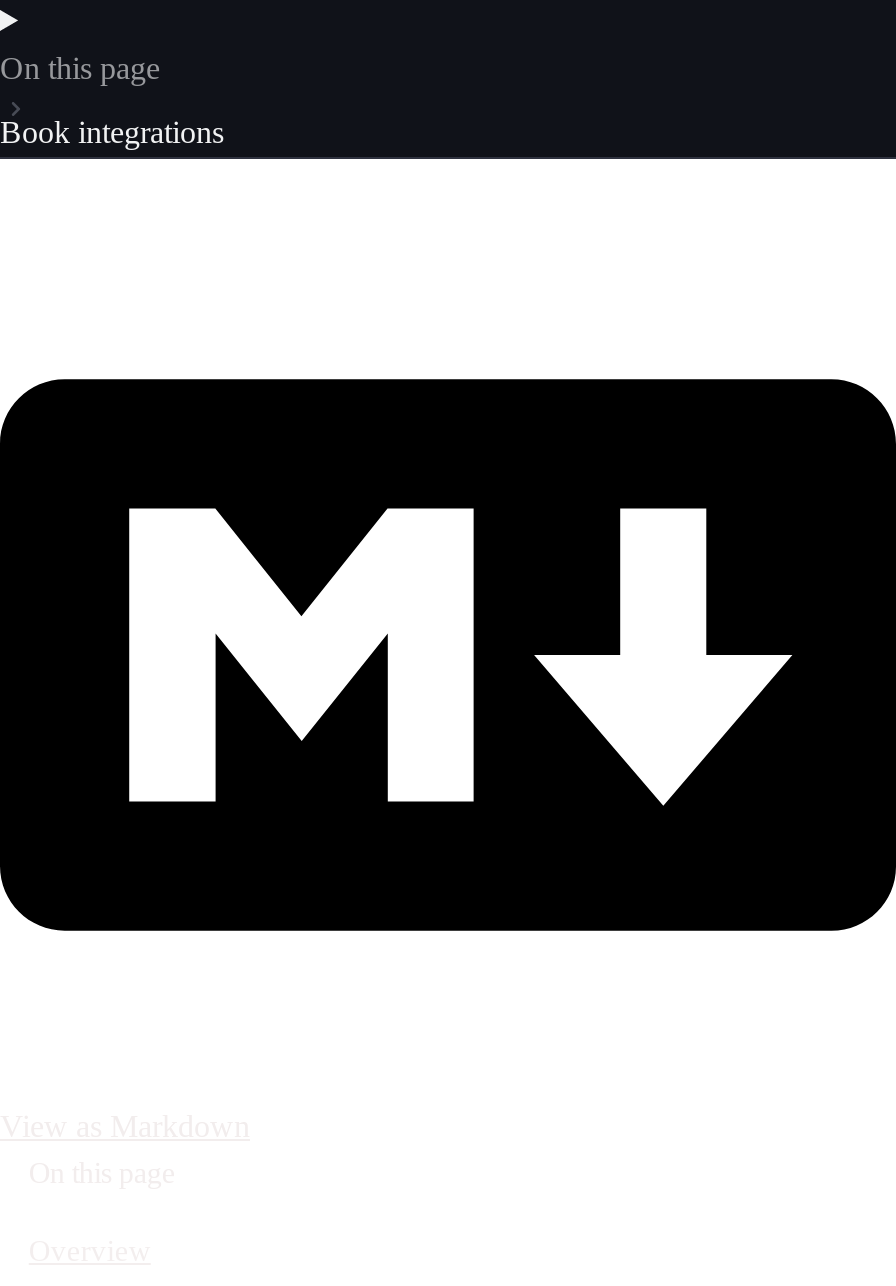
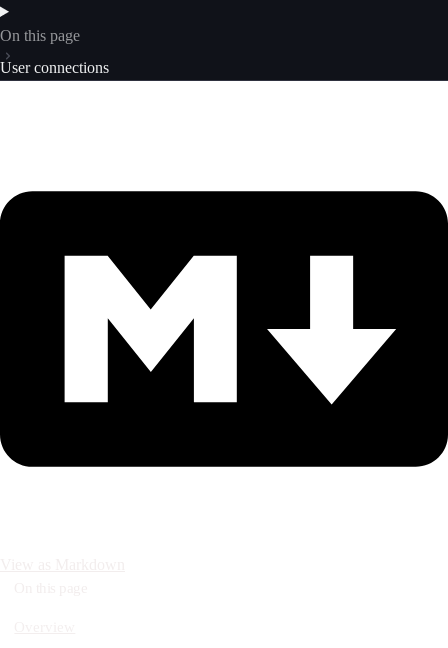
- Book integrations
+ User connections
